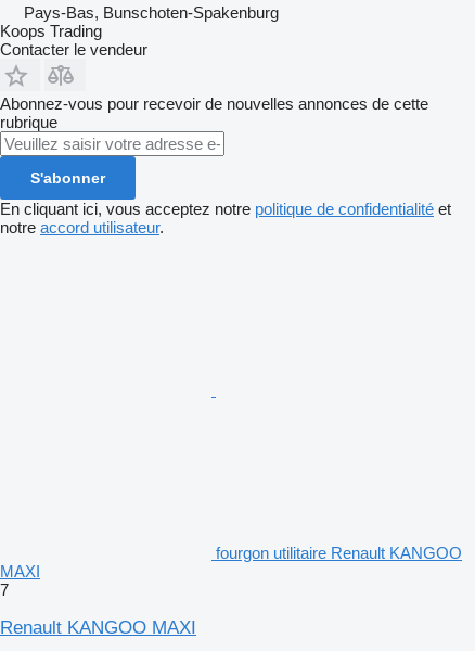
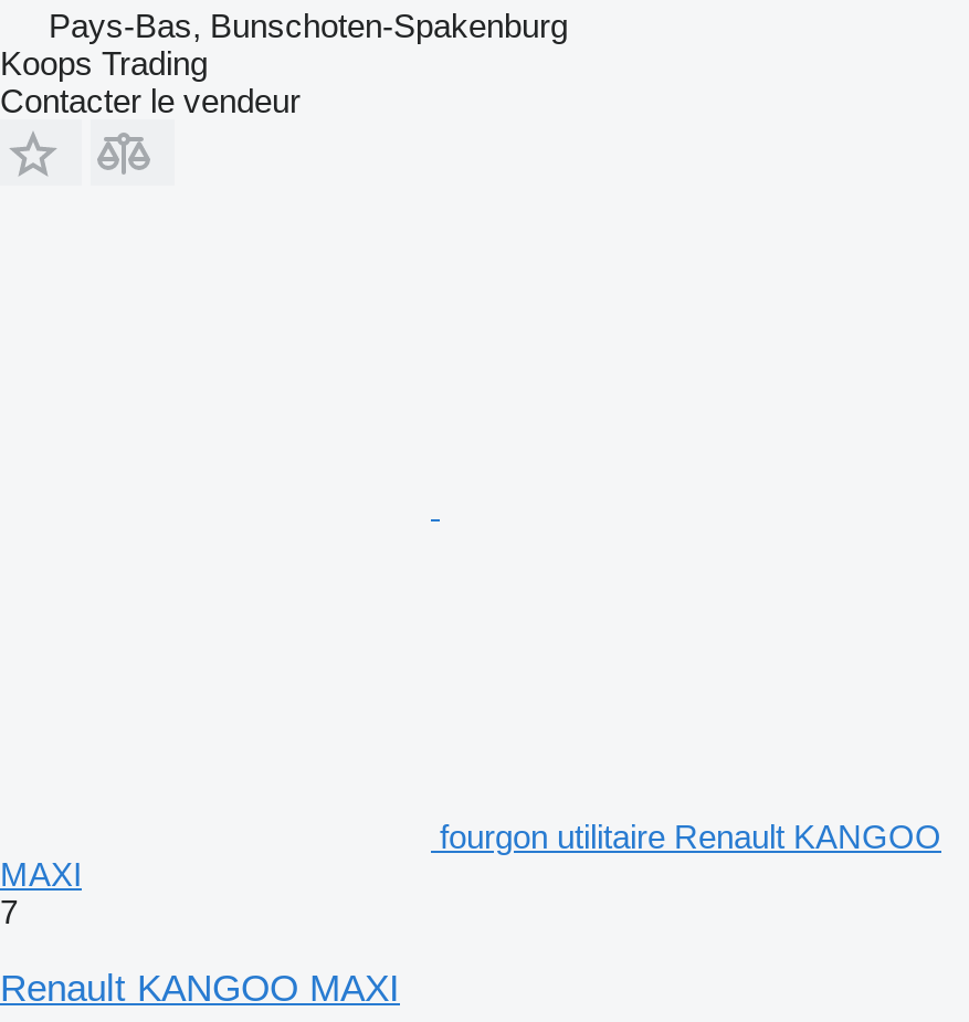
- Abonnez-vous pour recevoir de nouvelles annonces de cette
- rubrique
- S'abonner
- En cliquant ici, vous acceptez notre politique de confidentialité et
- notre accord utilisateur.
